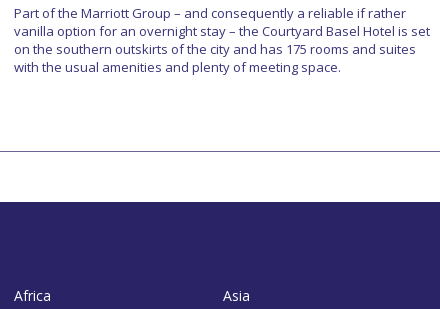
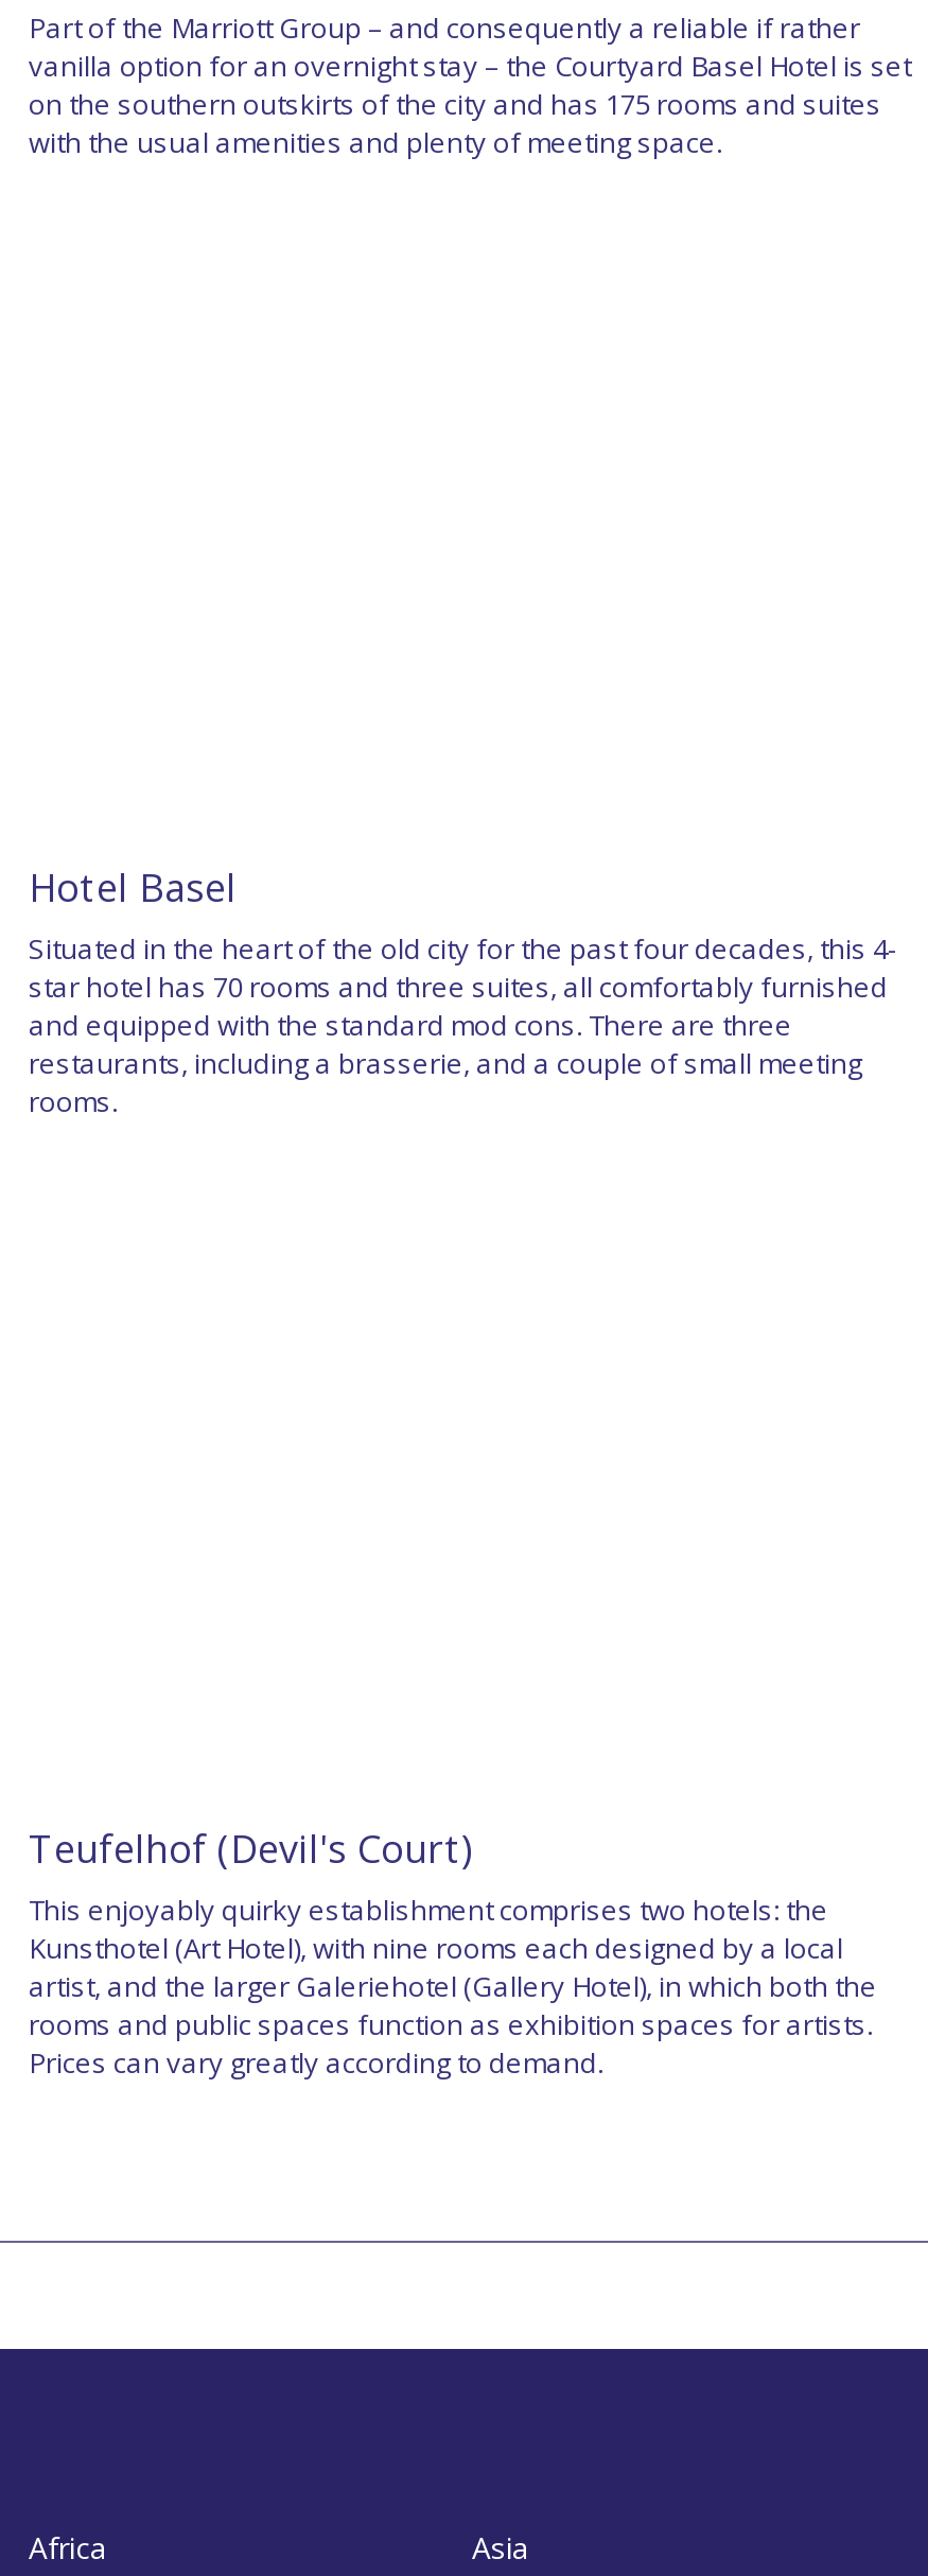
+ Hotel Basel
+ Situated in the heart of the old city for the past four decades, this 4-
+ star hotel has 70 rooms and three suites, all comfortably furnished
+ and equipped with the standard mod cons. There are three
+ restaurants, including a brasserie, and a couple of small meeting
+ rooms.

+ Teufelhof (Devil's Court)
+ This enjoyably quirky establishment comprises two hotels: the
+ Kunsthotel (Art Hotel), with nine rooms each designed by a local
+ artist, and the larger Galeriehotel (Gallery Hotel), in which both the
+ rooms and public spaces function as exhibition spaces for artists.
+ Prices can vary greatly according to demand.
